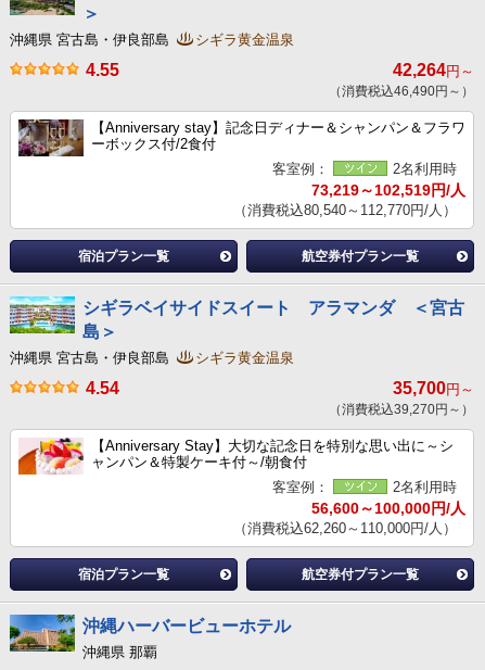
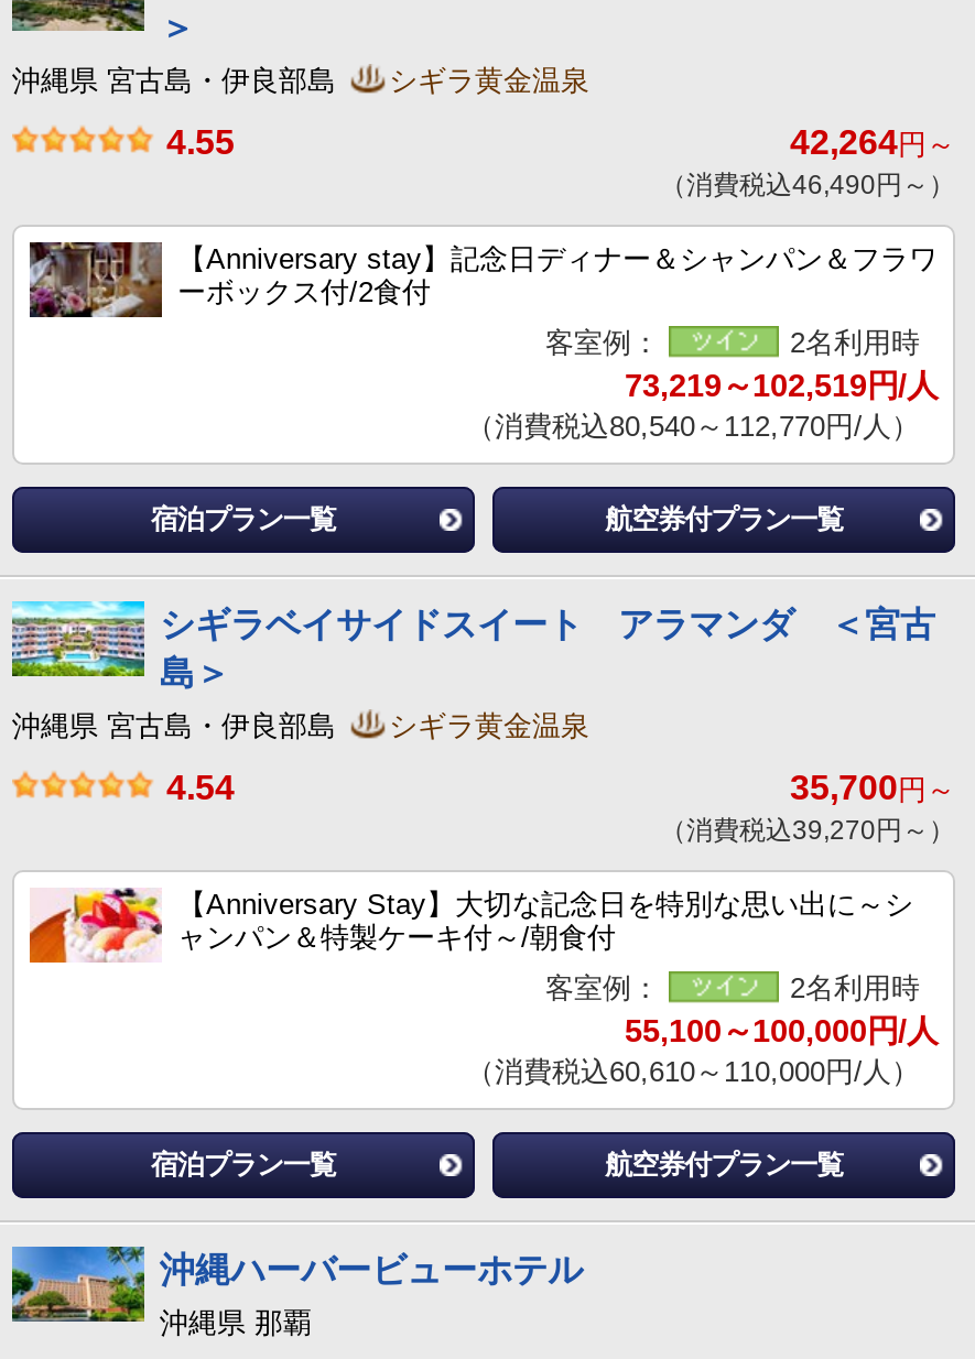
- 56,600～100,000円/人
+ 55,100～100,000円/人

- （消費税込62,260～110,000円/人）
+ （消費税込60,610～110,000円/人）
